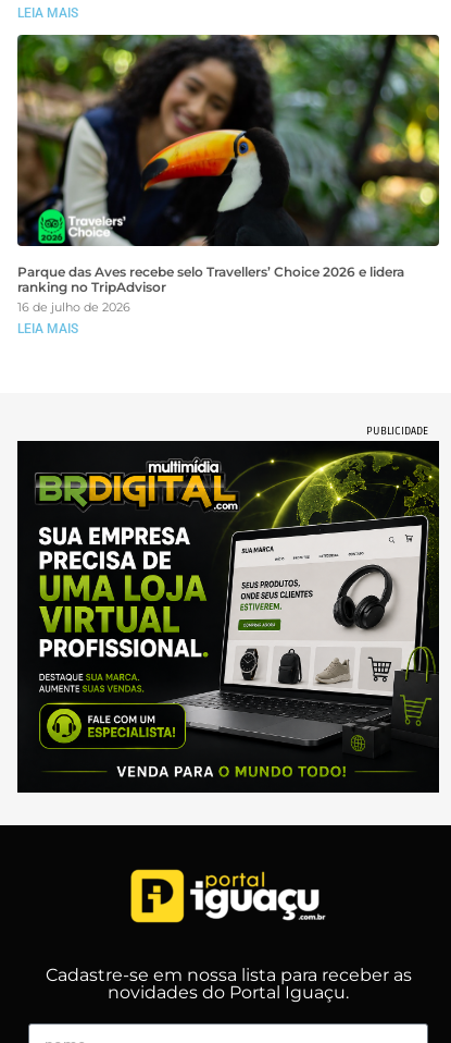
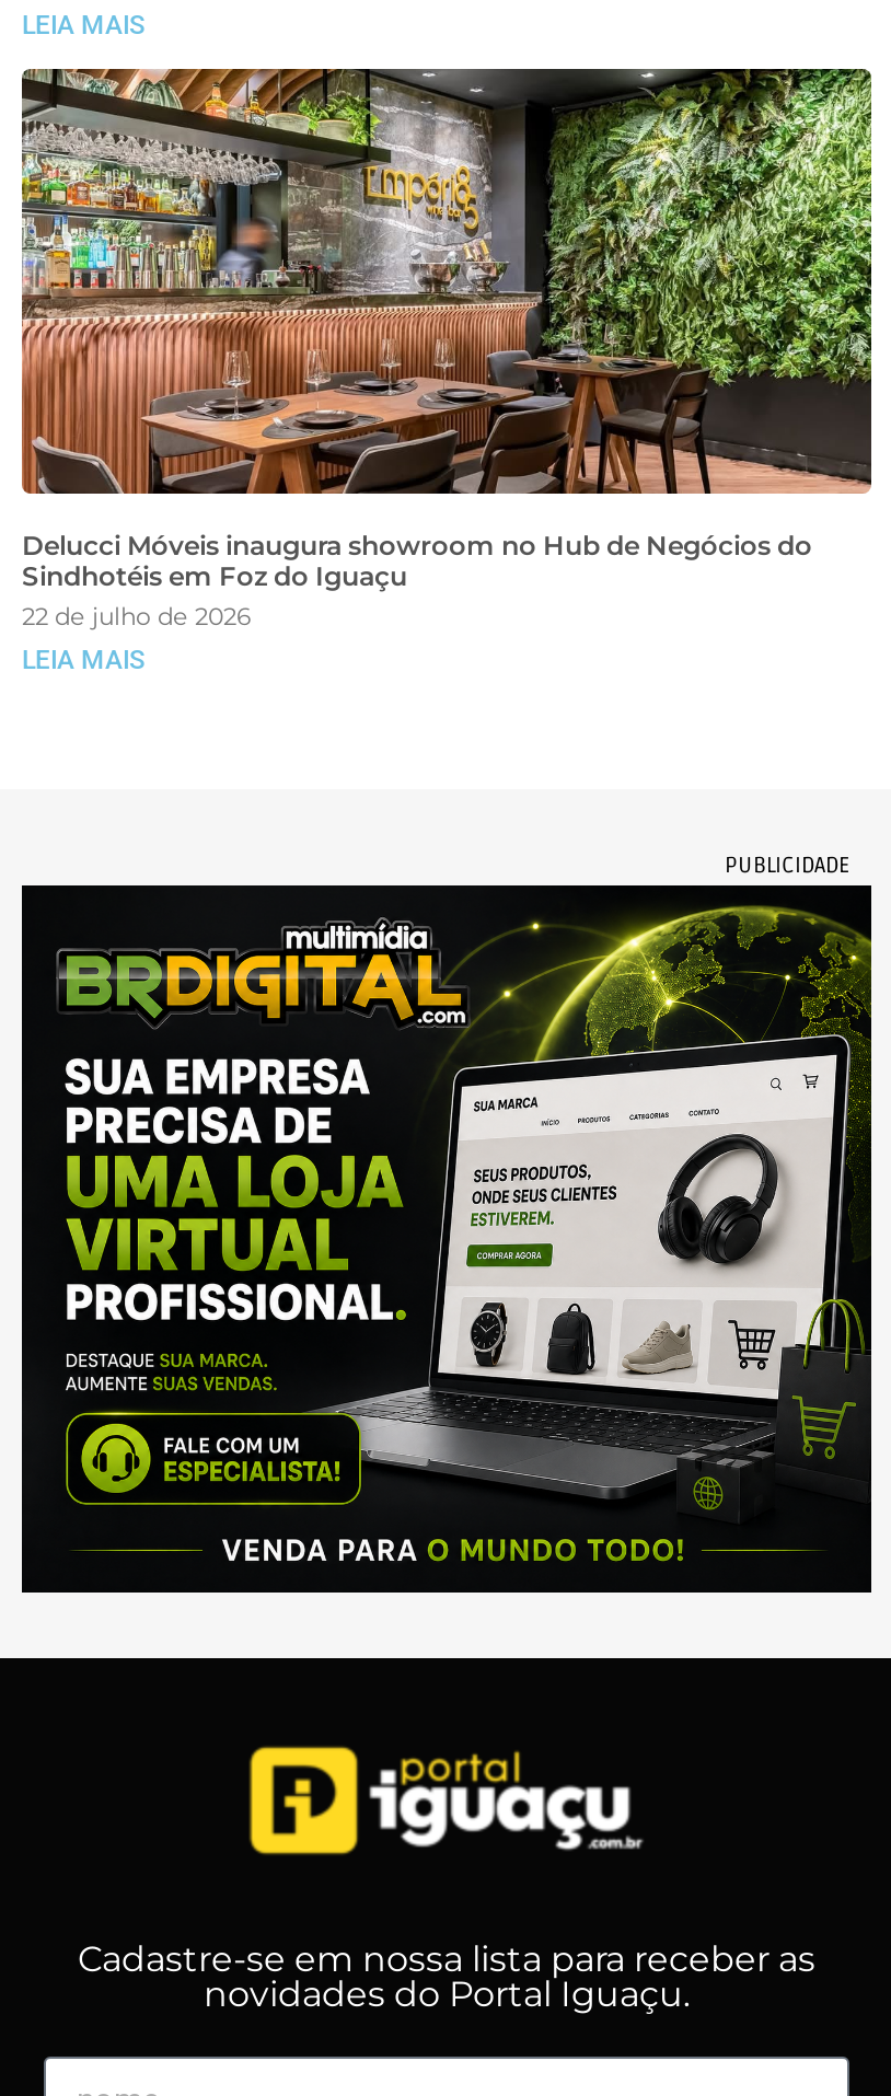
- [image]
- Parque das Aves recebe selo Travellers’ Choice 2026 e lidera
- ranking no TripAdvisor
- 16 de julho de 2026
+ [image]
+ Delucci Móveis inaugura showroom no Hub de Negócios do
+ Sindhotéis em Foz do Iguaçu
+ 22 de julho de 2026
